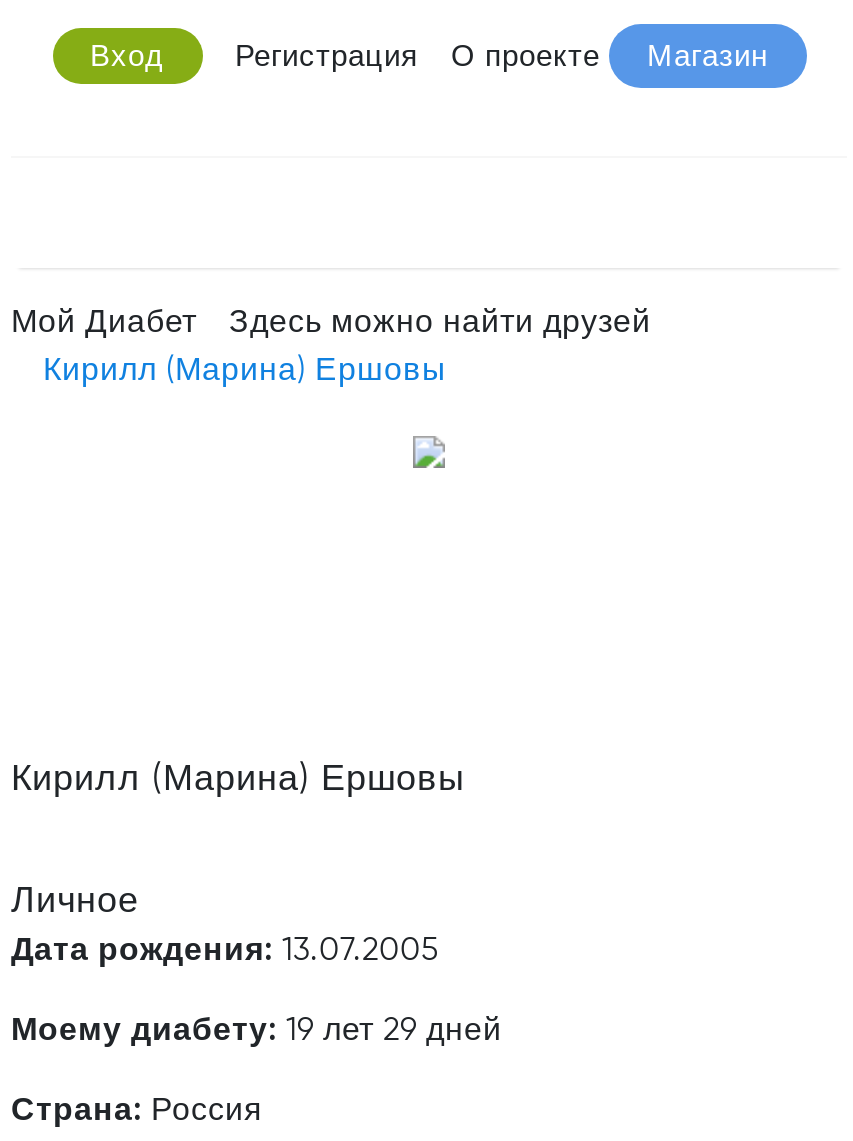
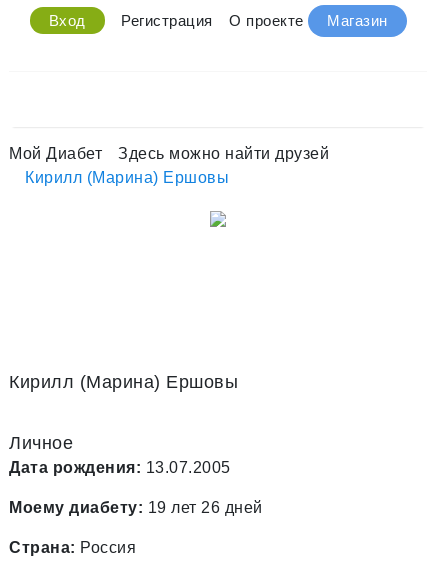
- Моему диабету: 19 лет 29 дней
+ Моему диабету: 19 лет 26 дней
